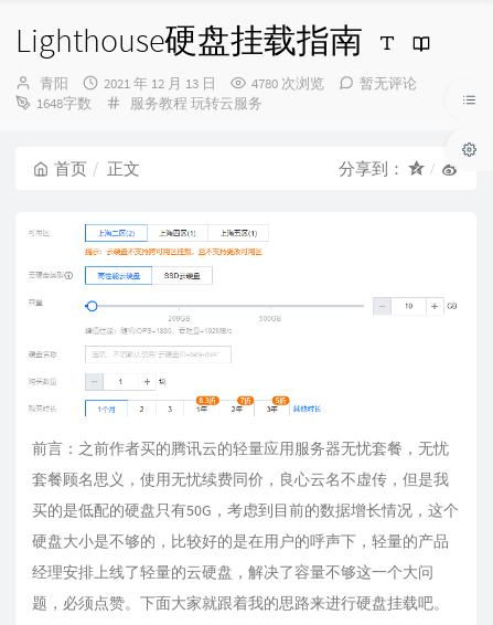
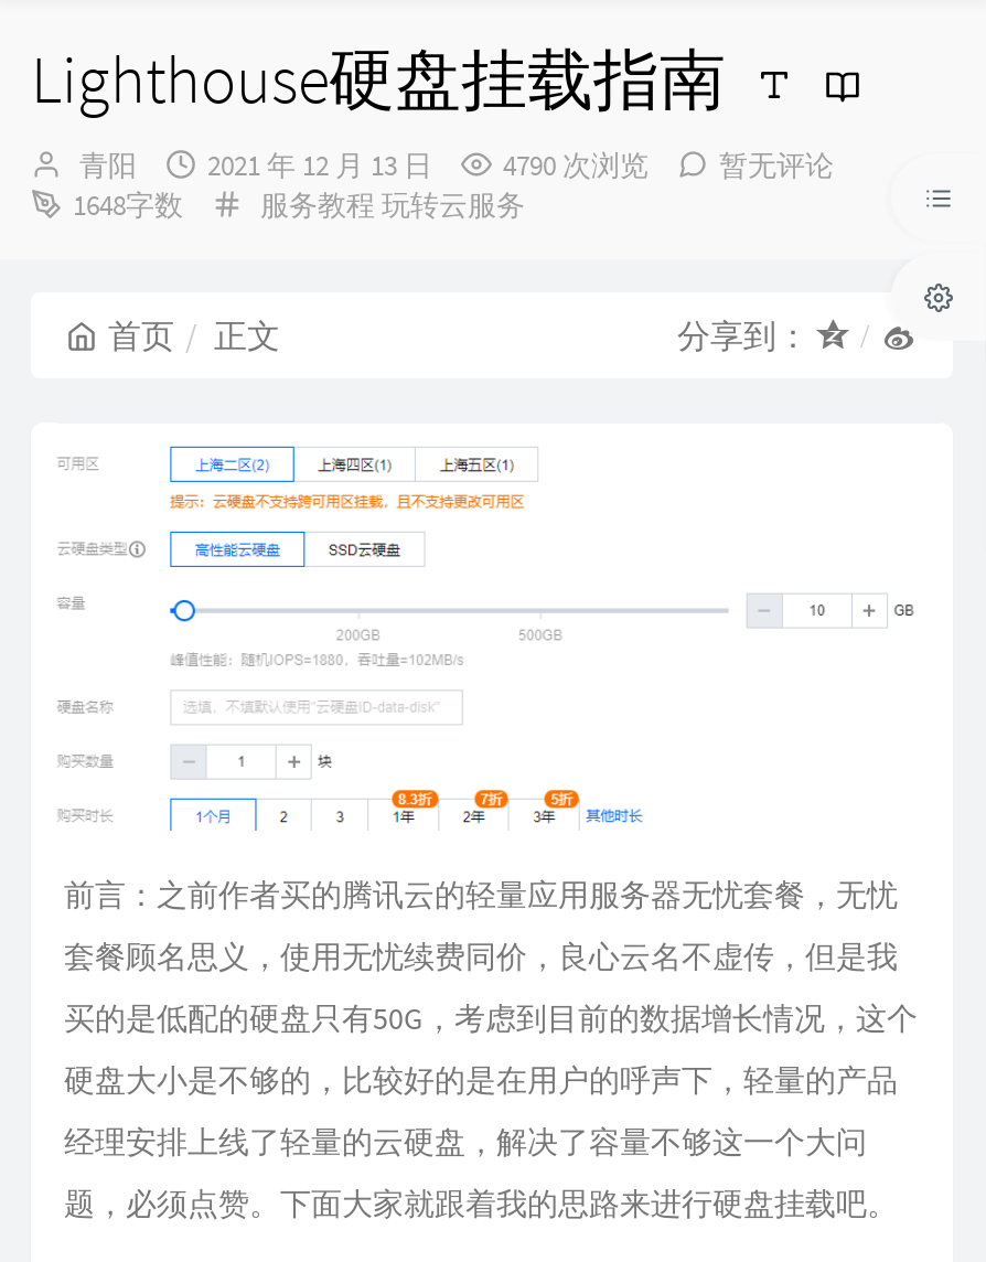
- 4780 次浏览
+ 4790 次浏览
